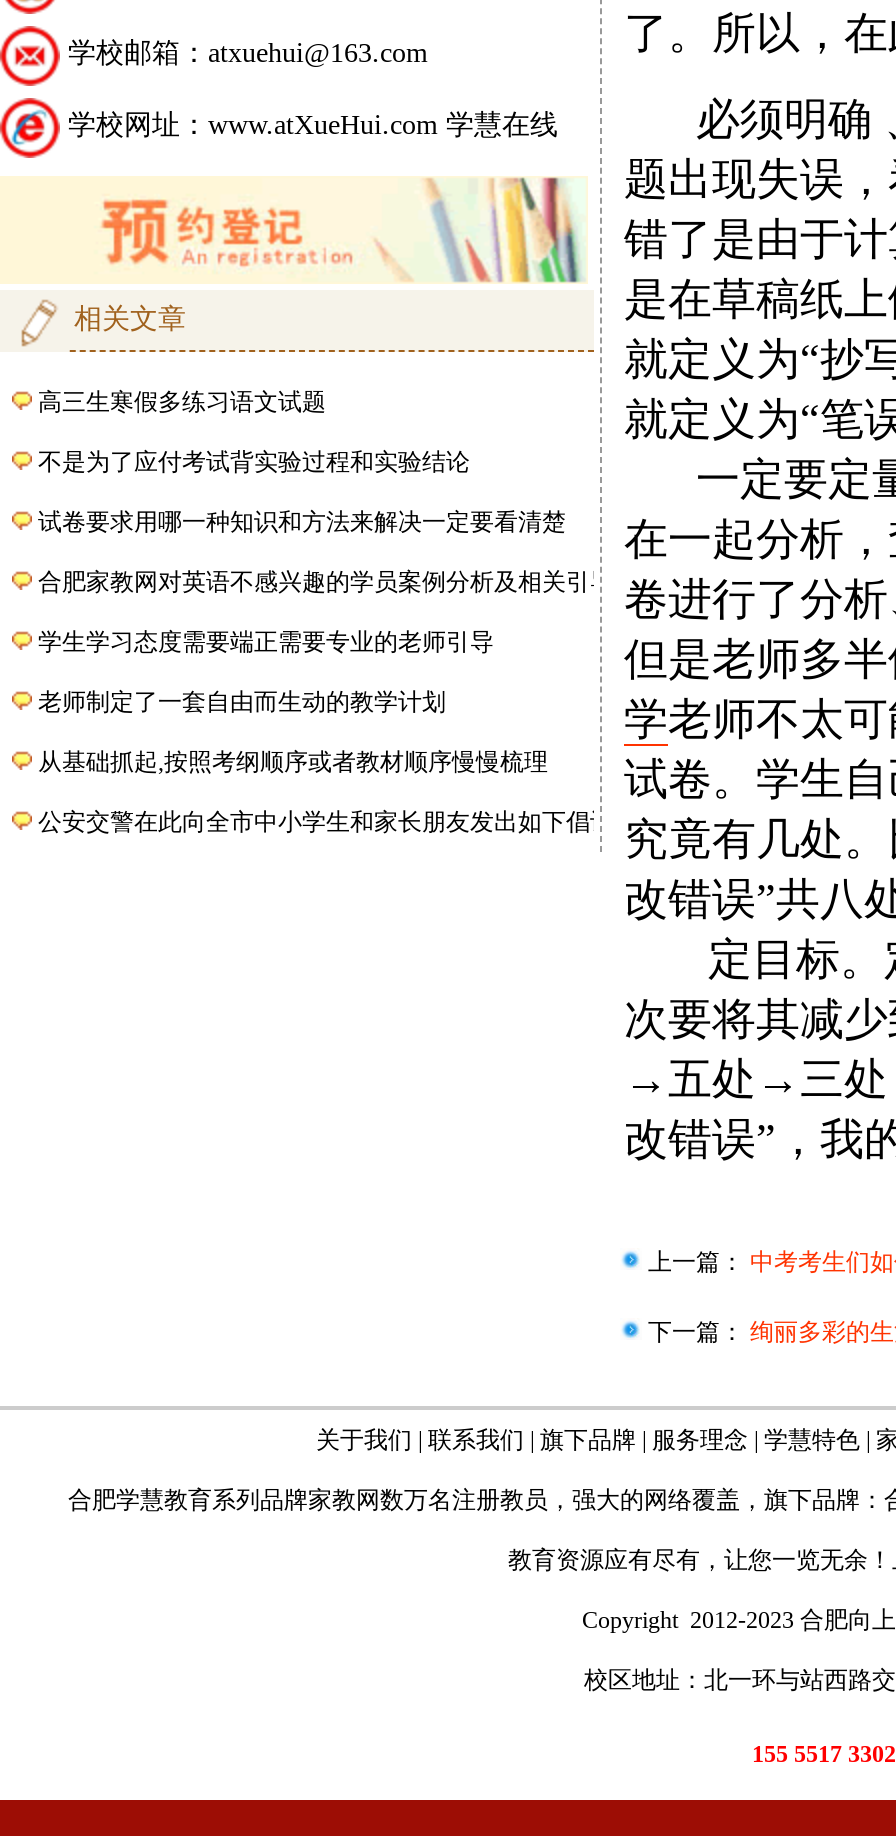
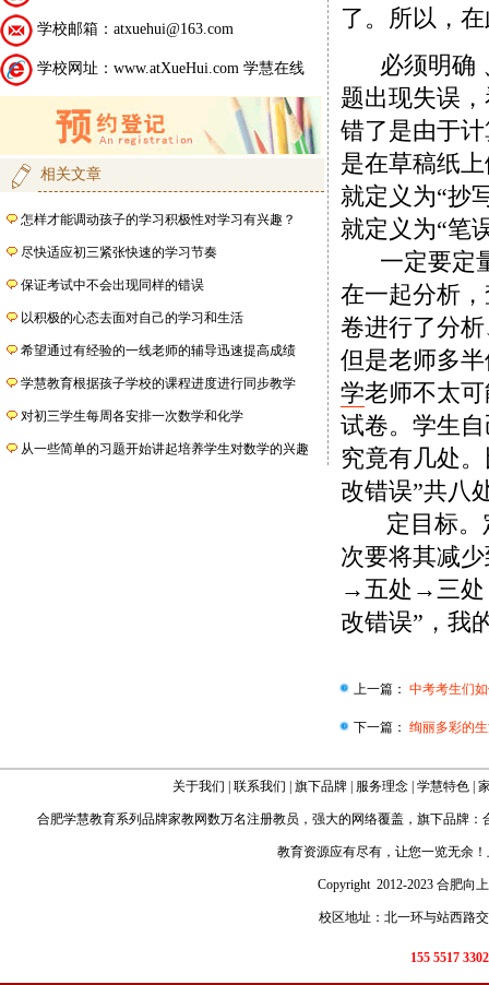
- 高三生寒假多练习语文试题
+ 怎样才能调动孩子的学习积极性对学习有兴趣？

- 不是为了应付考试背实验过程和实验结论
+ 尽快适应初三紧张快速的学习节奏

- 试卷要求用哪一种知识和方法来解决一定要看清楚
+ 保证考试中不会出现同样的错误

- 合肥家教网对英语不感兴趣的学员案例分析及相关引导
+ 以积极的心态去面对自己的学习和生活

- 学生学习态度需要端正需要专业的老师引导
+ 希望通过有经验的一线老师的辅导迅速提高成绩

- 老师制定了一套自由而生动的教学计划
+ 学慧教育根据孩子学校的课程进度进行同步教学

- 从基础抓起,按照考纲顺序或者教材顺序慢慢梳理
+ 对初三学生每周各安排一次数学和化学

- 公安交警在此向全市中小学生和家长朋友发出如下倡议
+ 从一些简单的习题开始讲起培养学生对数学的兴趣
